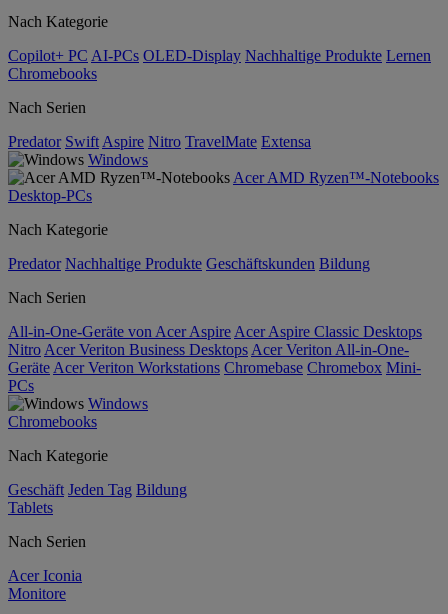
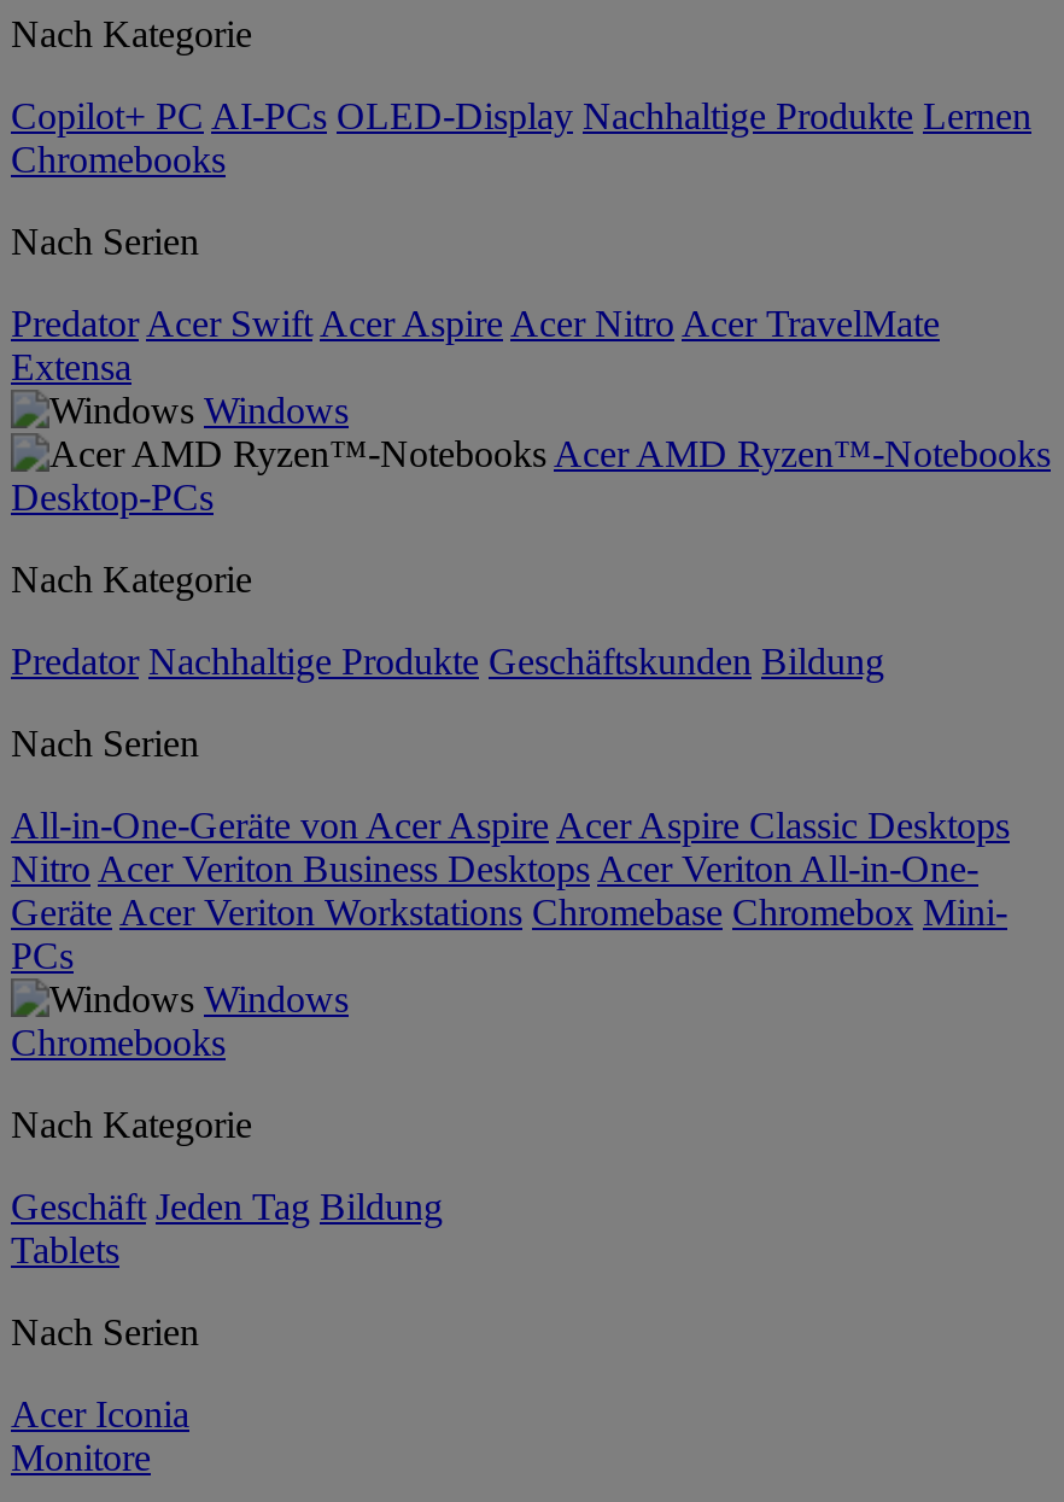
- Predator Swift Aspire Nitro TravelMate Extensa
+ Predator Acer Swift Acer Aspire Acer Nitro Acer TravelMate
+ Extensa
